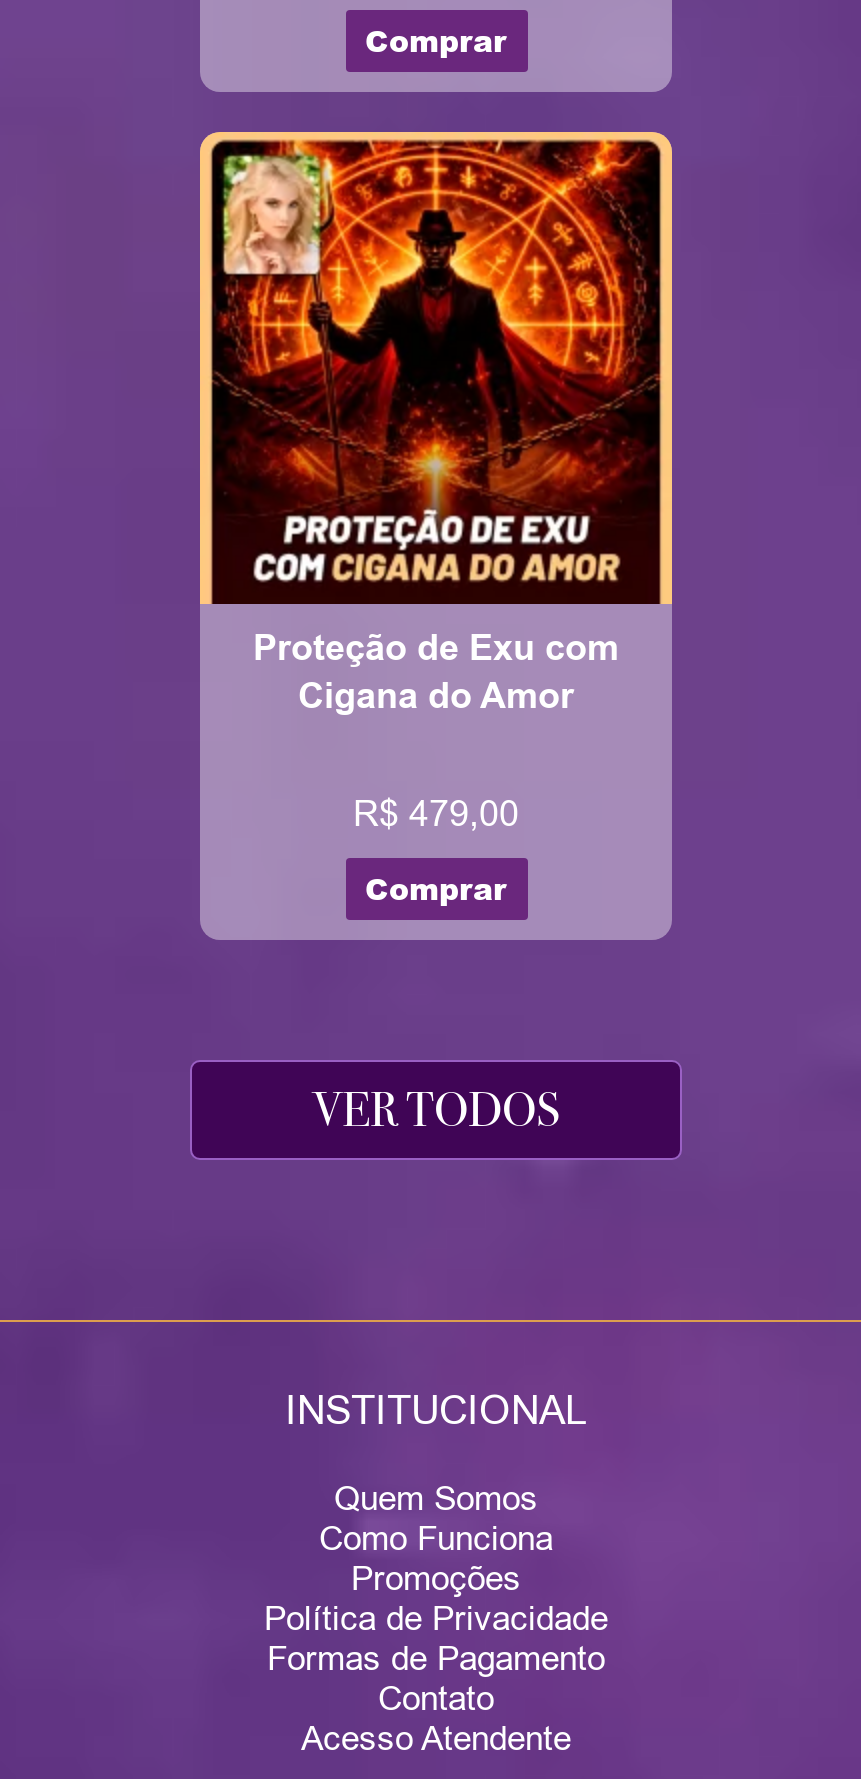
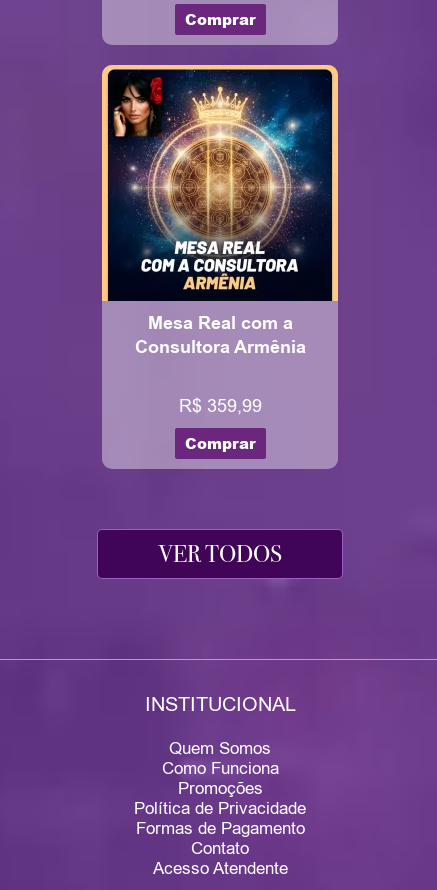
- [image]
- Proteção de Exu com
- Cigana do Amor
+ [image]
+ Mesa Real com a
+ Consultora Armênia

- R$ 479,00
+ R$ 359,99
